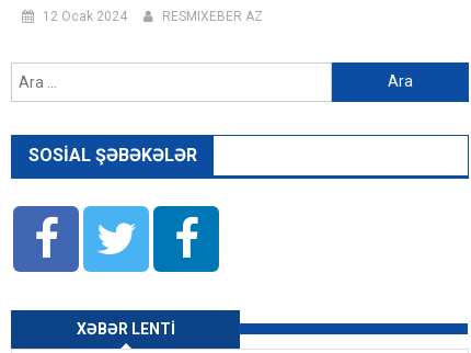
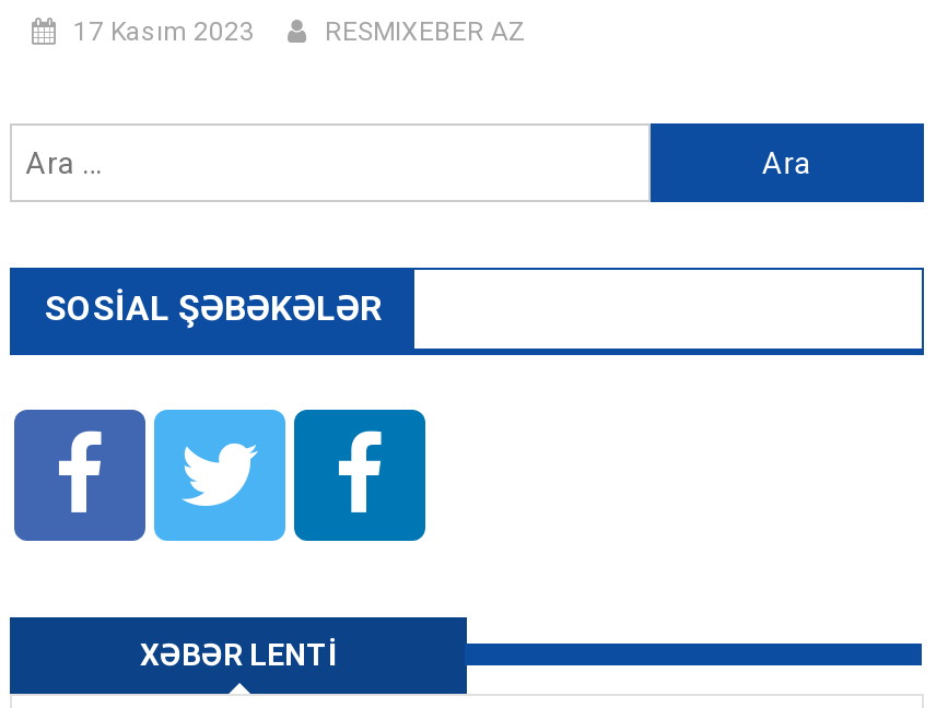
- 12 Ocak 2024
+ 17 Kasım 2023
